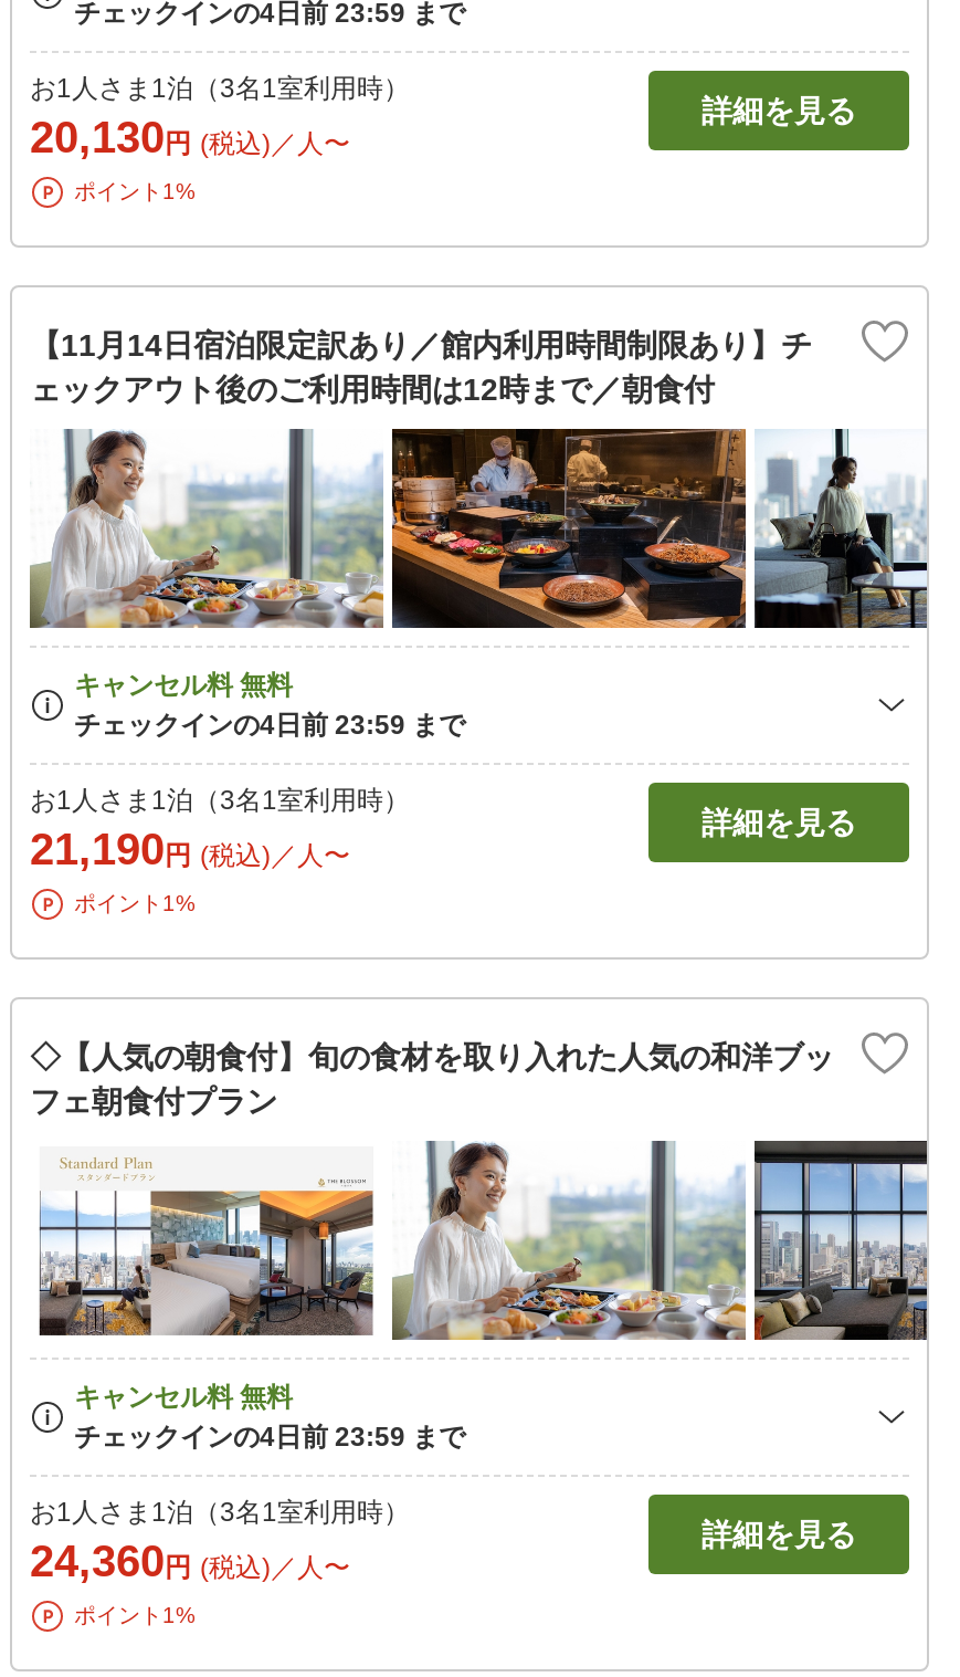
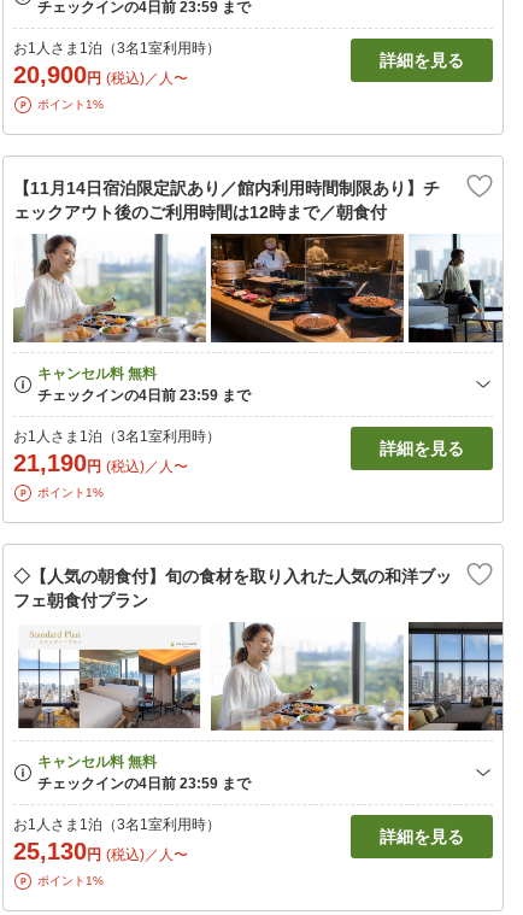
- 20,130円 (税込)／人〜
+ 20,900円 (税込)／人〜

- 24,360円 (税込)／人〜
+ 25,130円 (税込)／人〜
